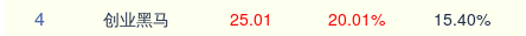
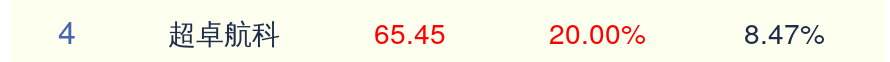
- 创业黑马
- 25.01
- 20.01%
- 15.40%
+ 超卓航科
+ 65.45
+ 20.00%
+ 8.47%
